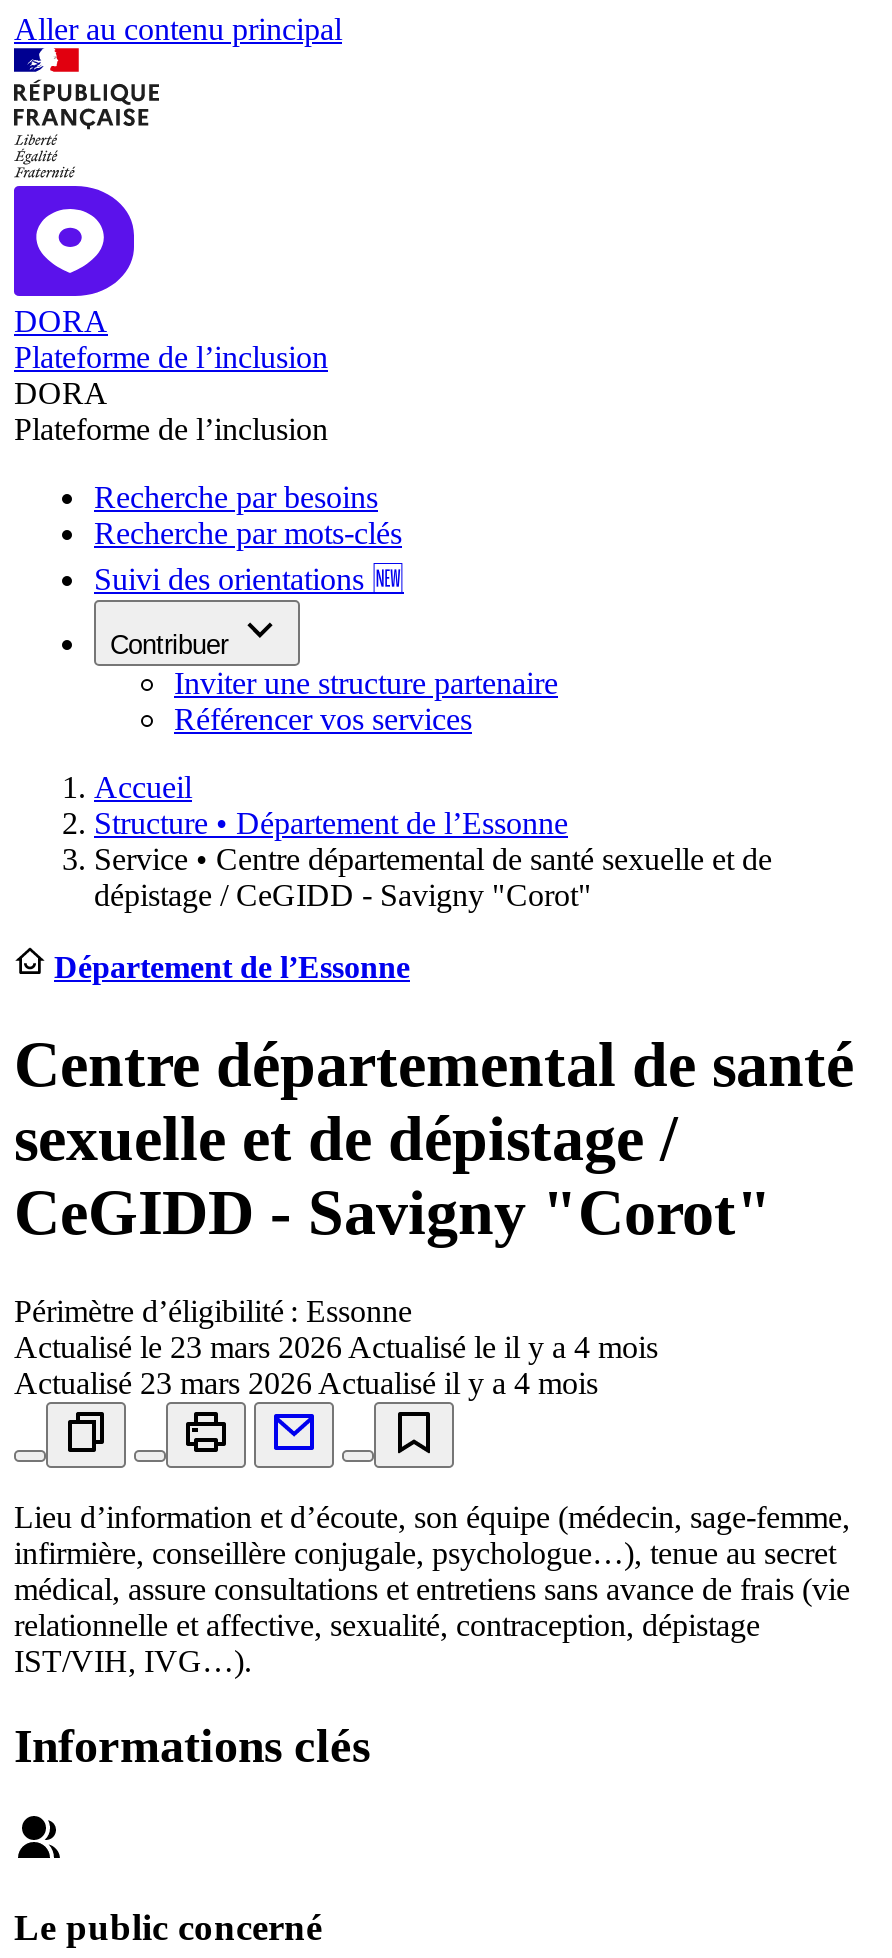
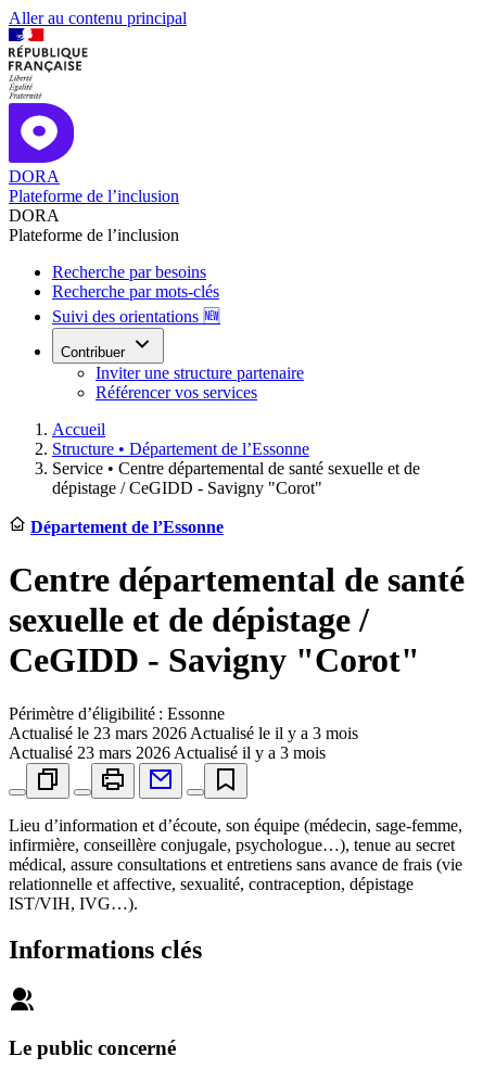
- Actualisé le 23 mars 2026 Actualisé le il y a 4 mois
+ Actualisé le 23 mars 2026 Actualisé le il y a 3 mois

- Actualisé 23 mars 2026 Actualisé il y a 4 mois
+ Actualisé 23 mars 2026 Actualisé il y a 3 mois
